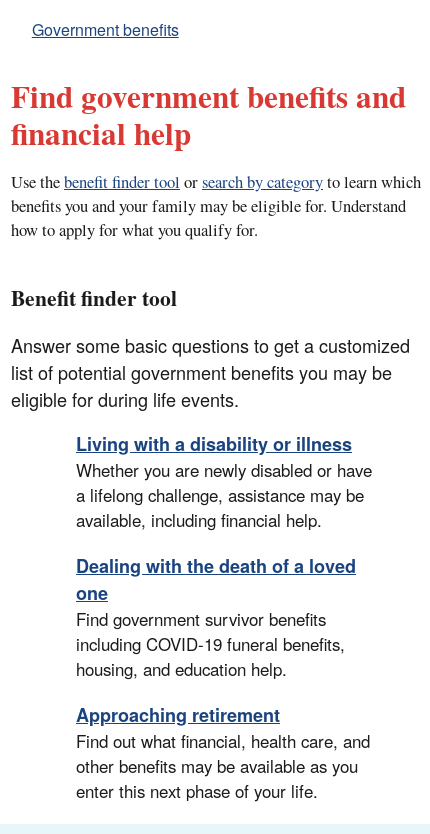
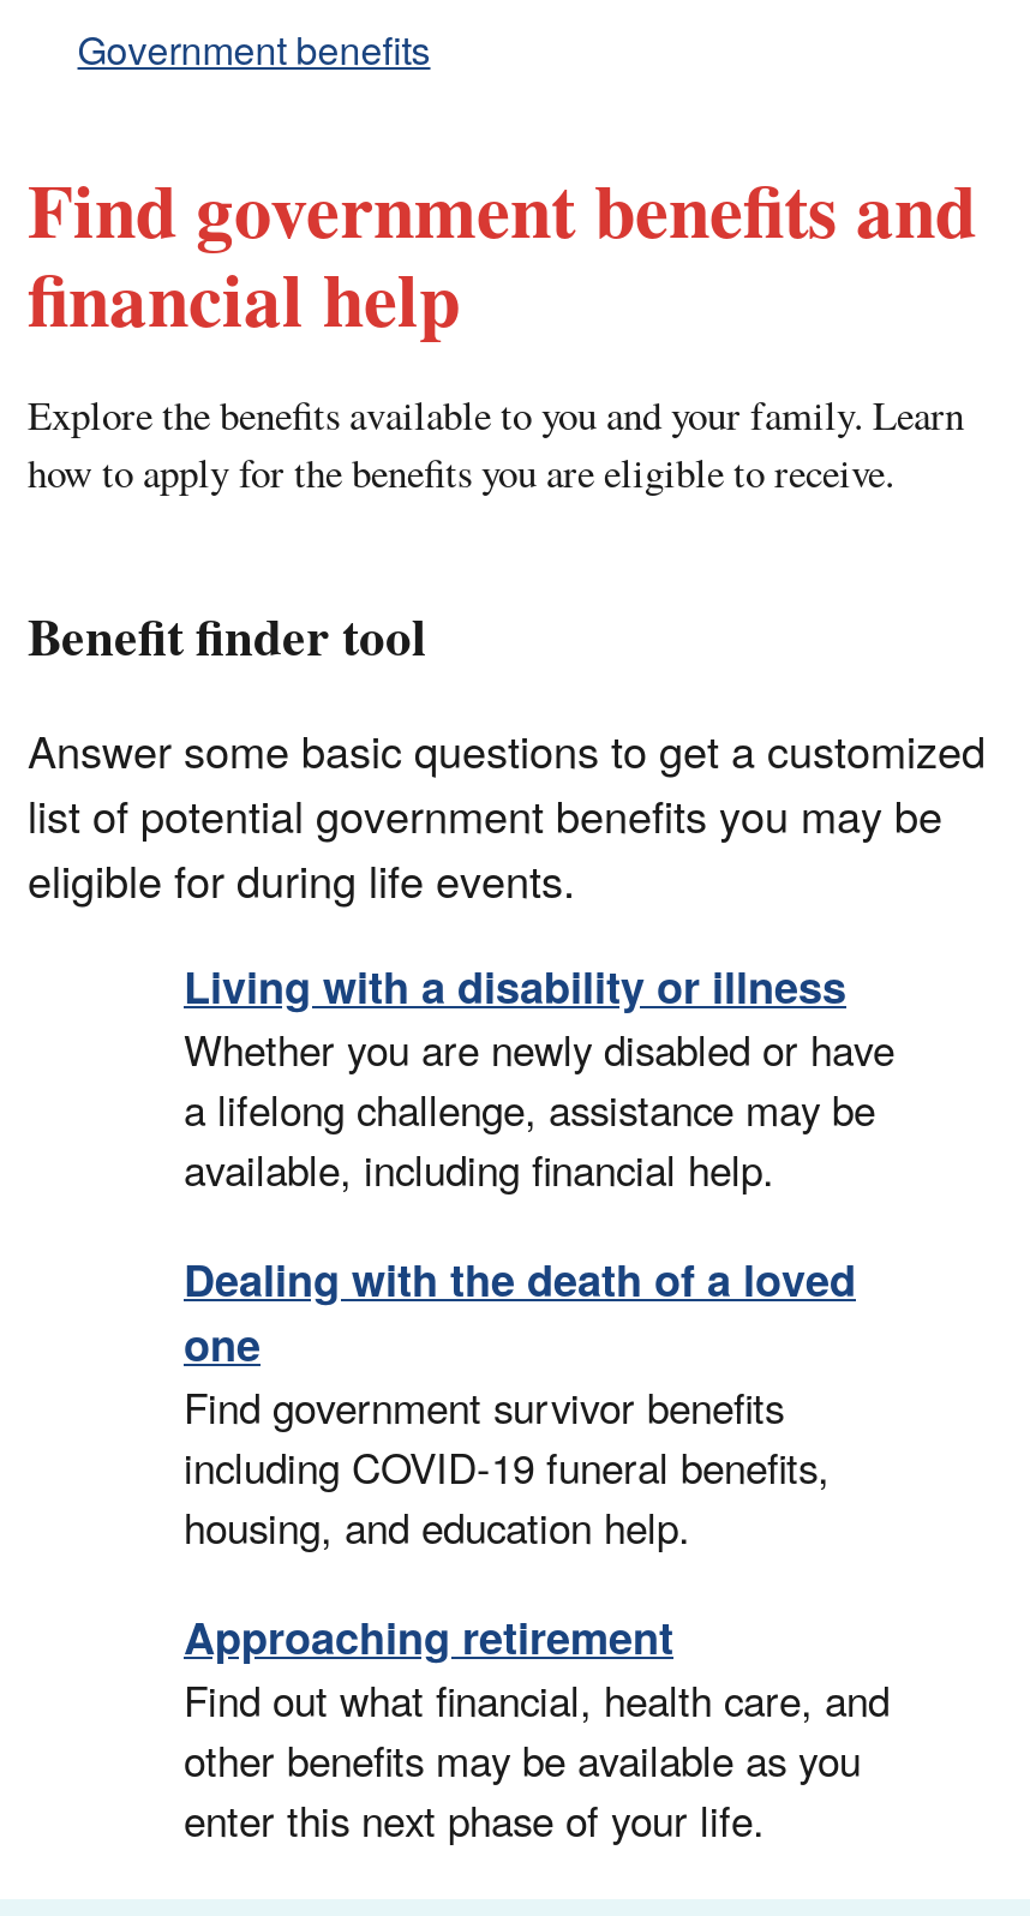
- Use the benefit finder tool or search by category to learn which
- benefits you and your family may be eligible for. Understand
- how to apply for what you qualify for.
+ Explore the benefits available to you and your family. Learn
+ how to apply for the benefits you are eligible to receive.
